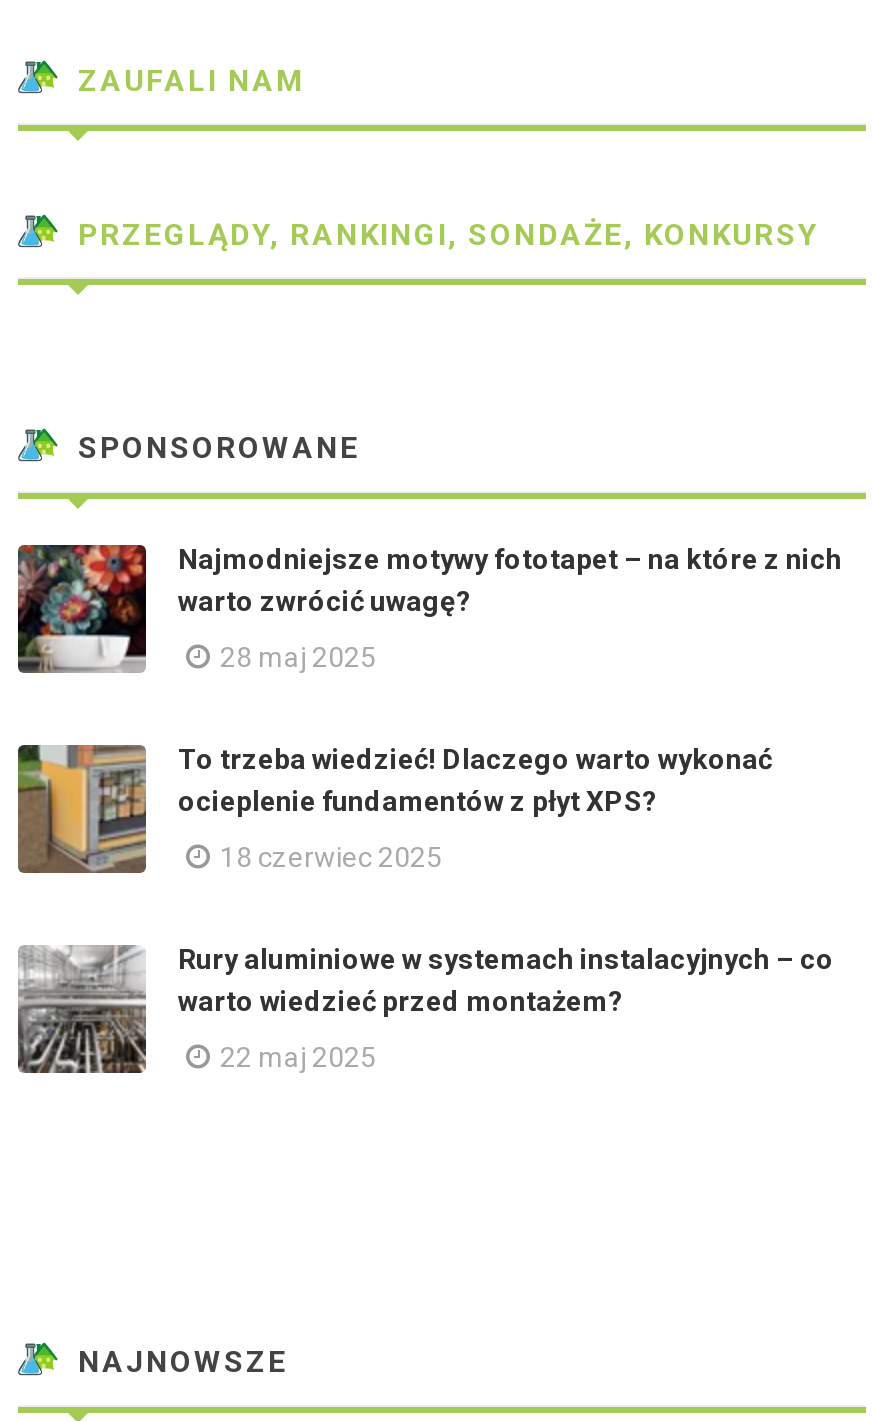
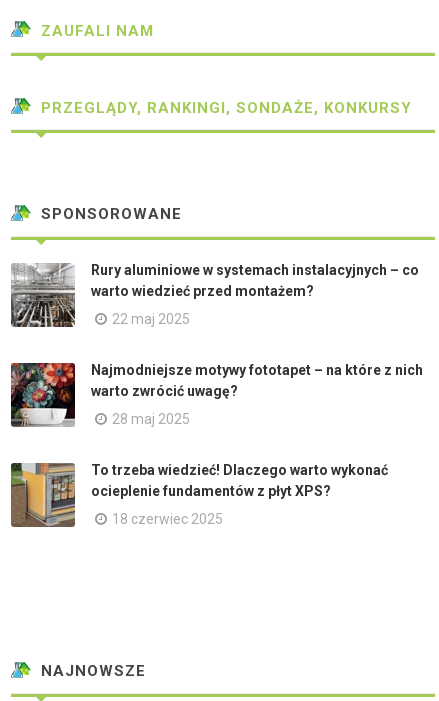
moved down: [image] | Najmodniejsze motywy fototapet – na które z nich | warto zwrócić uwagę? | 28 maj 2025 | To trzeba wiedzieć! Dlaczego warto wykonać | ocieplenie fundamentów z płyt XPS? | 18 czerwiec 2025

moved up: [image] | Rury aluminiowe w systemach instalacyjnych – co | warto wiedzieć przed montażem? | 22 maj 2025
